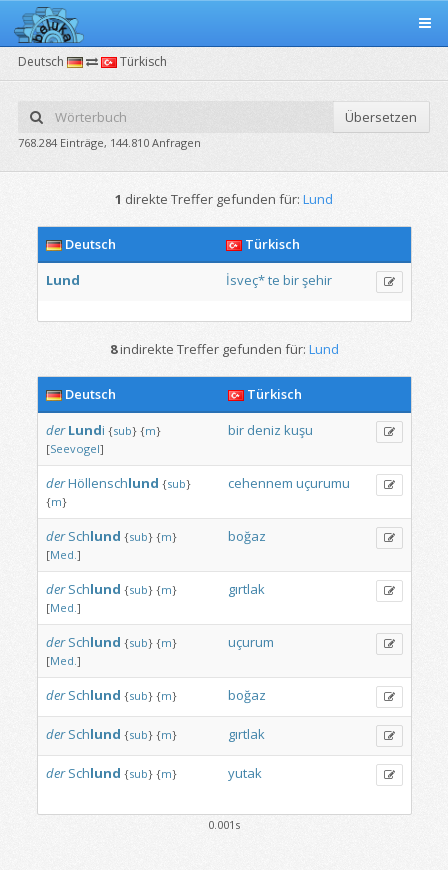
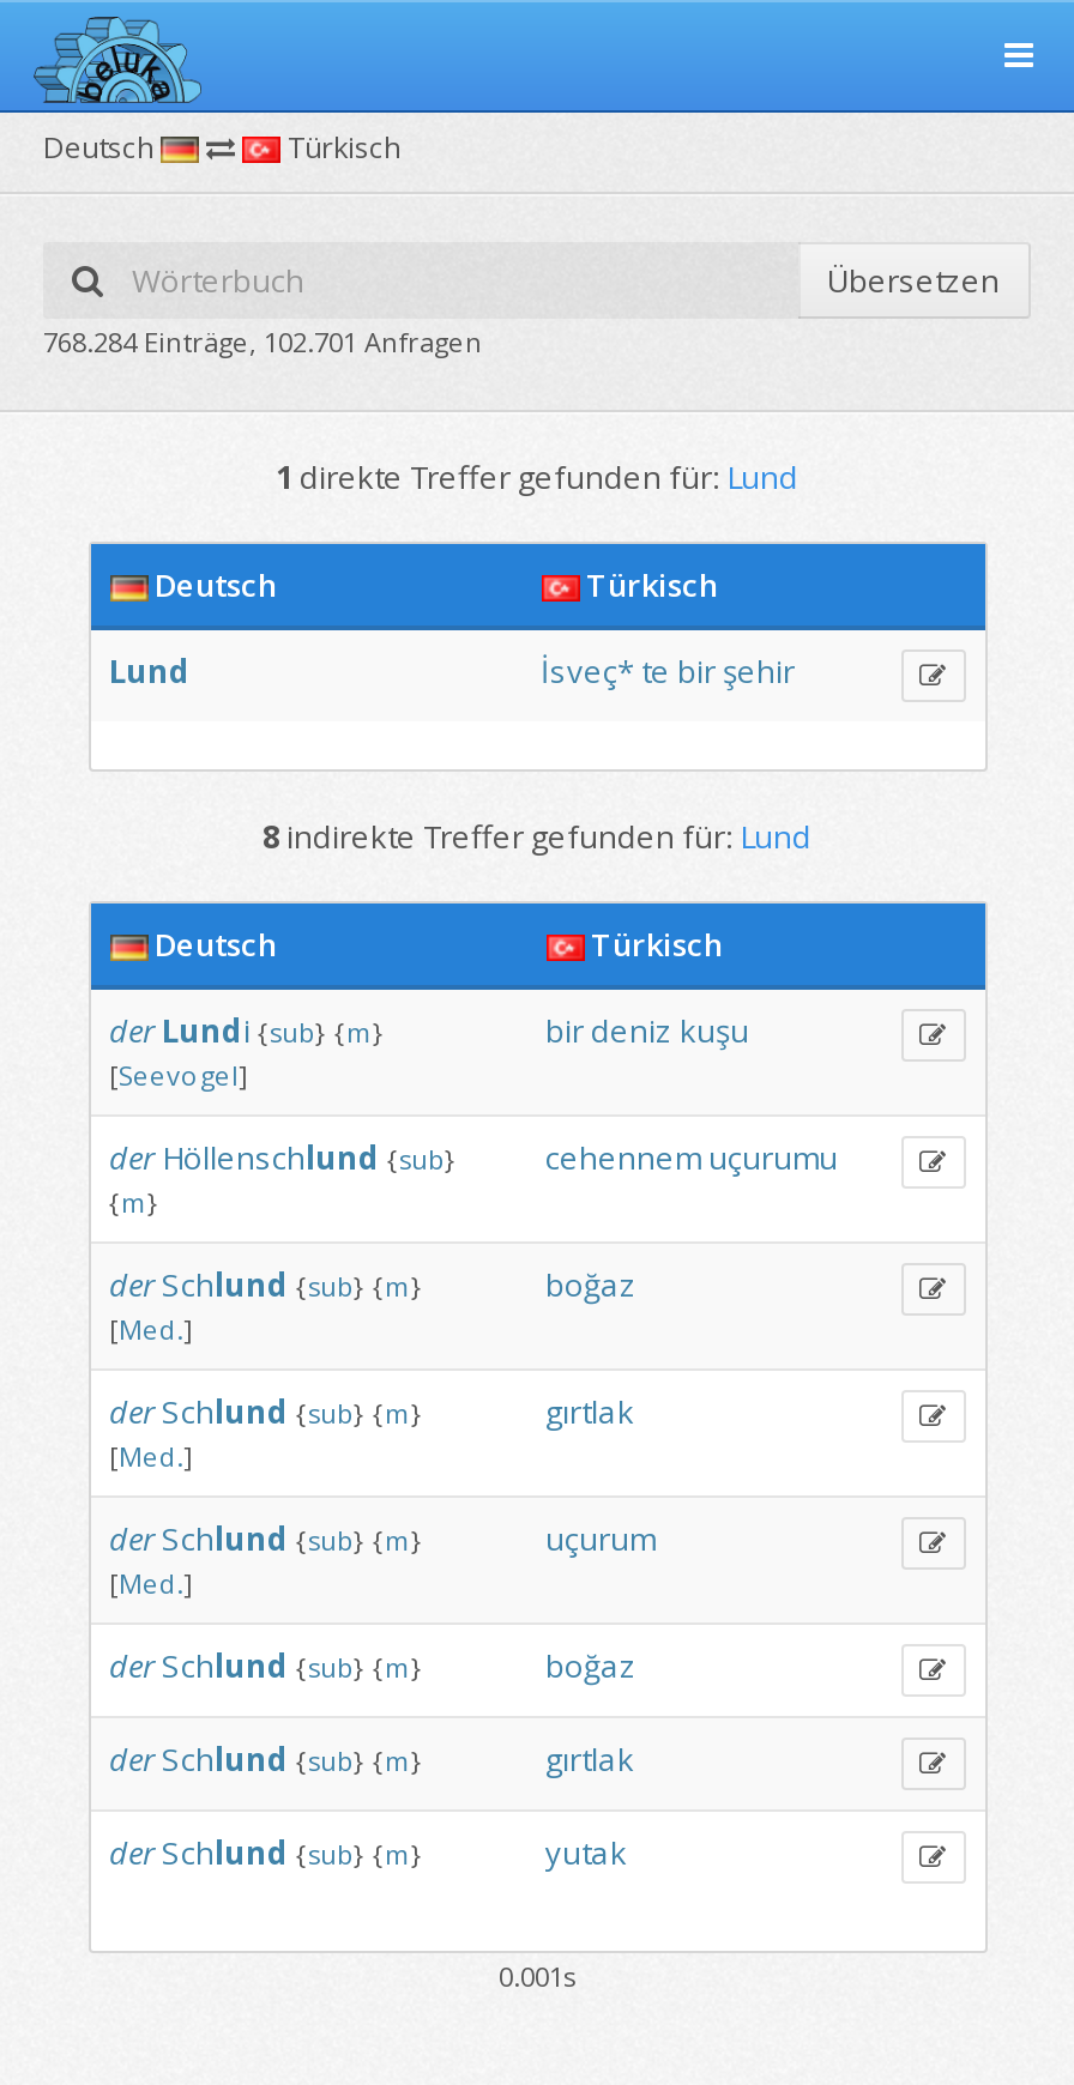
- 768.284 Einträge, 144.810 Anfragen
+ 768.284 Einträge, 102.701 Anfragen
